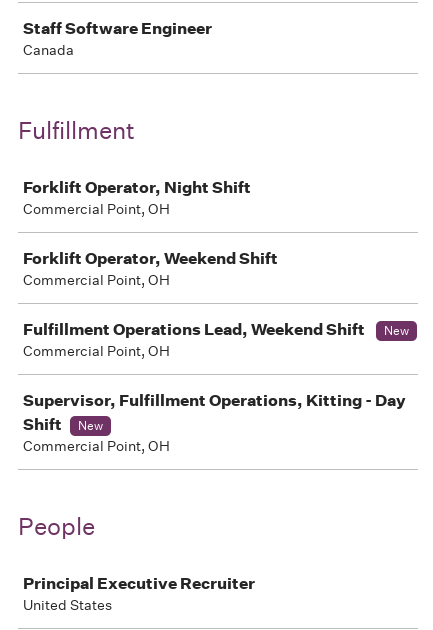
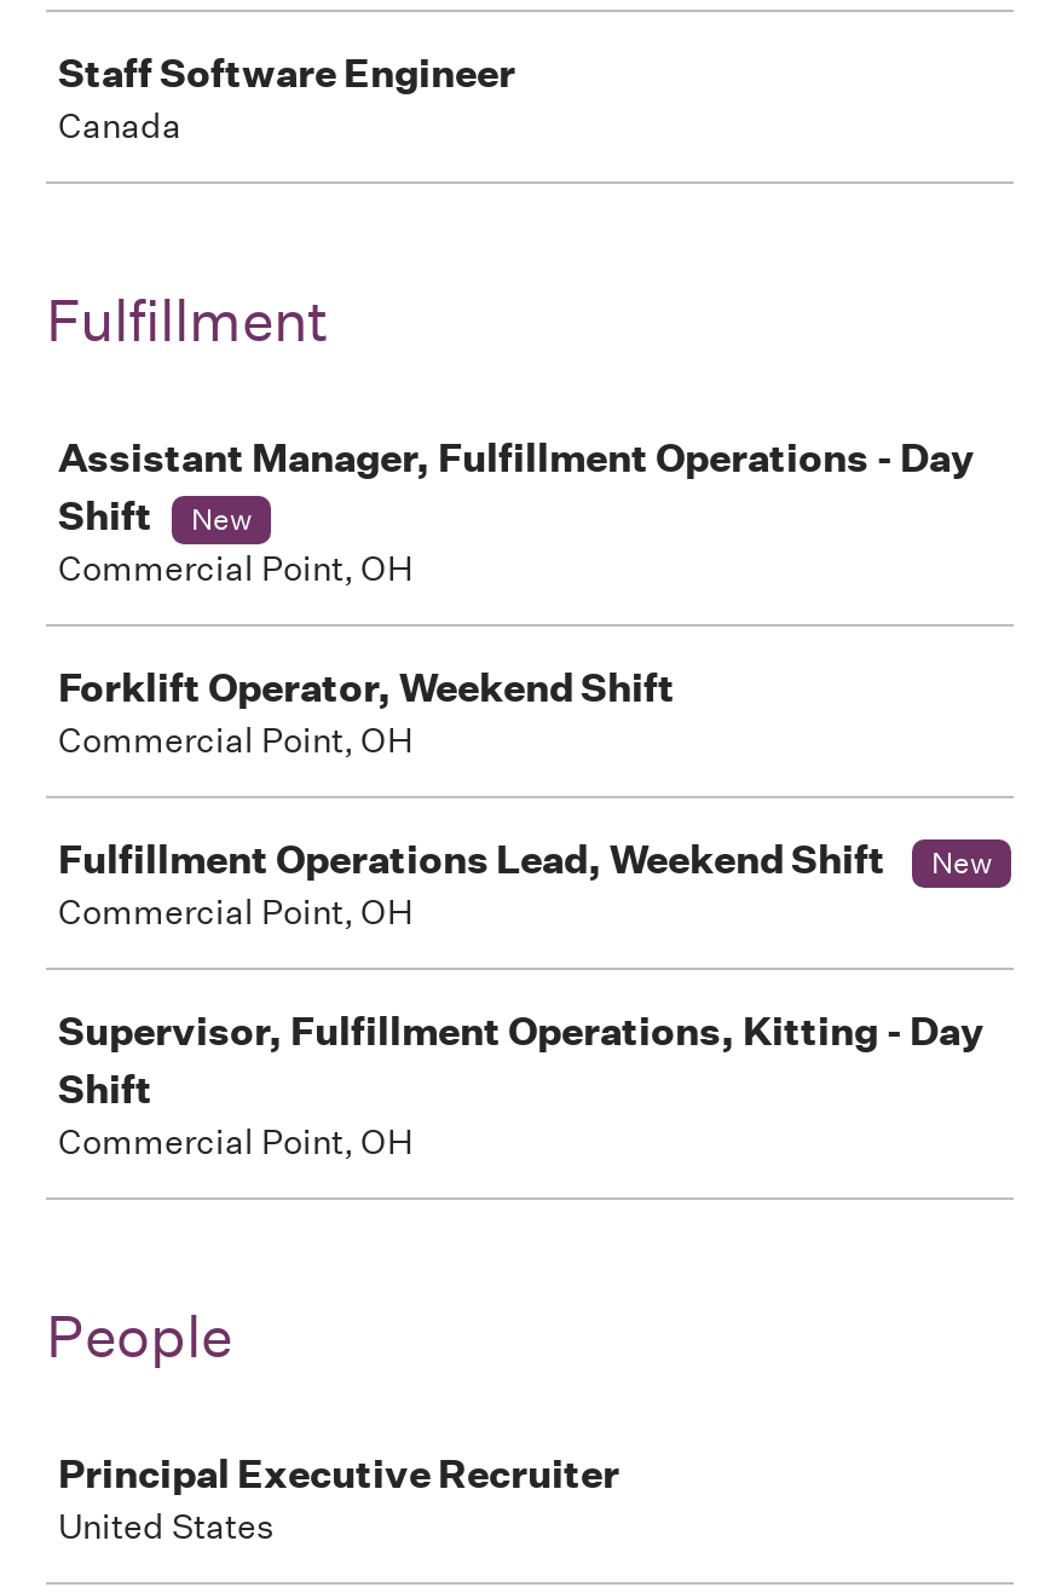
- Forklift Operator, Night Shift
+ Assistant Manager, Fulfillment Operations - Day
+ Shift
+ New

- New
